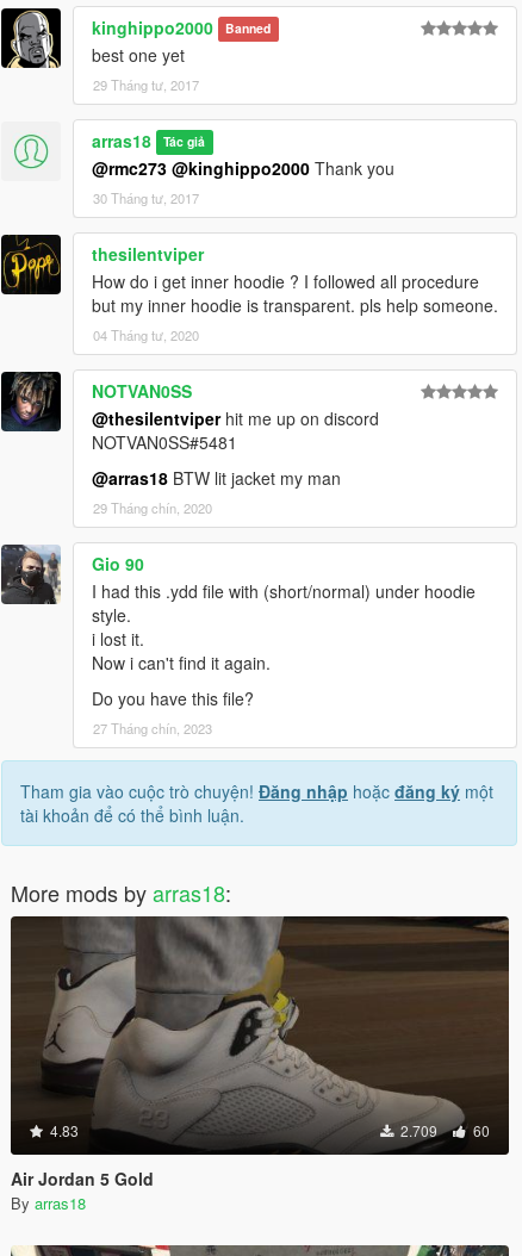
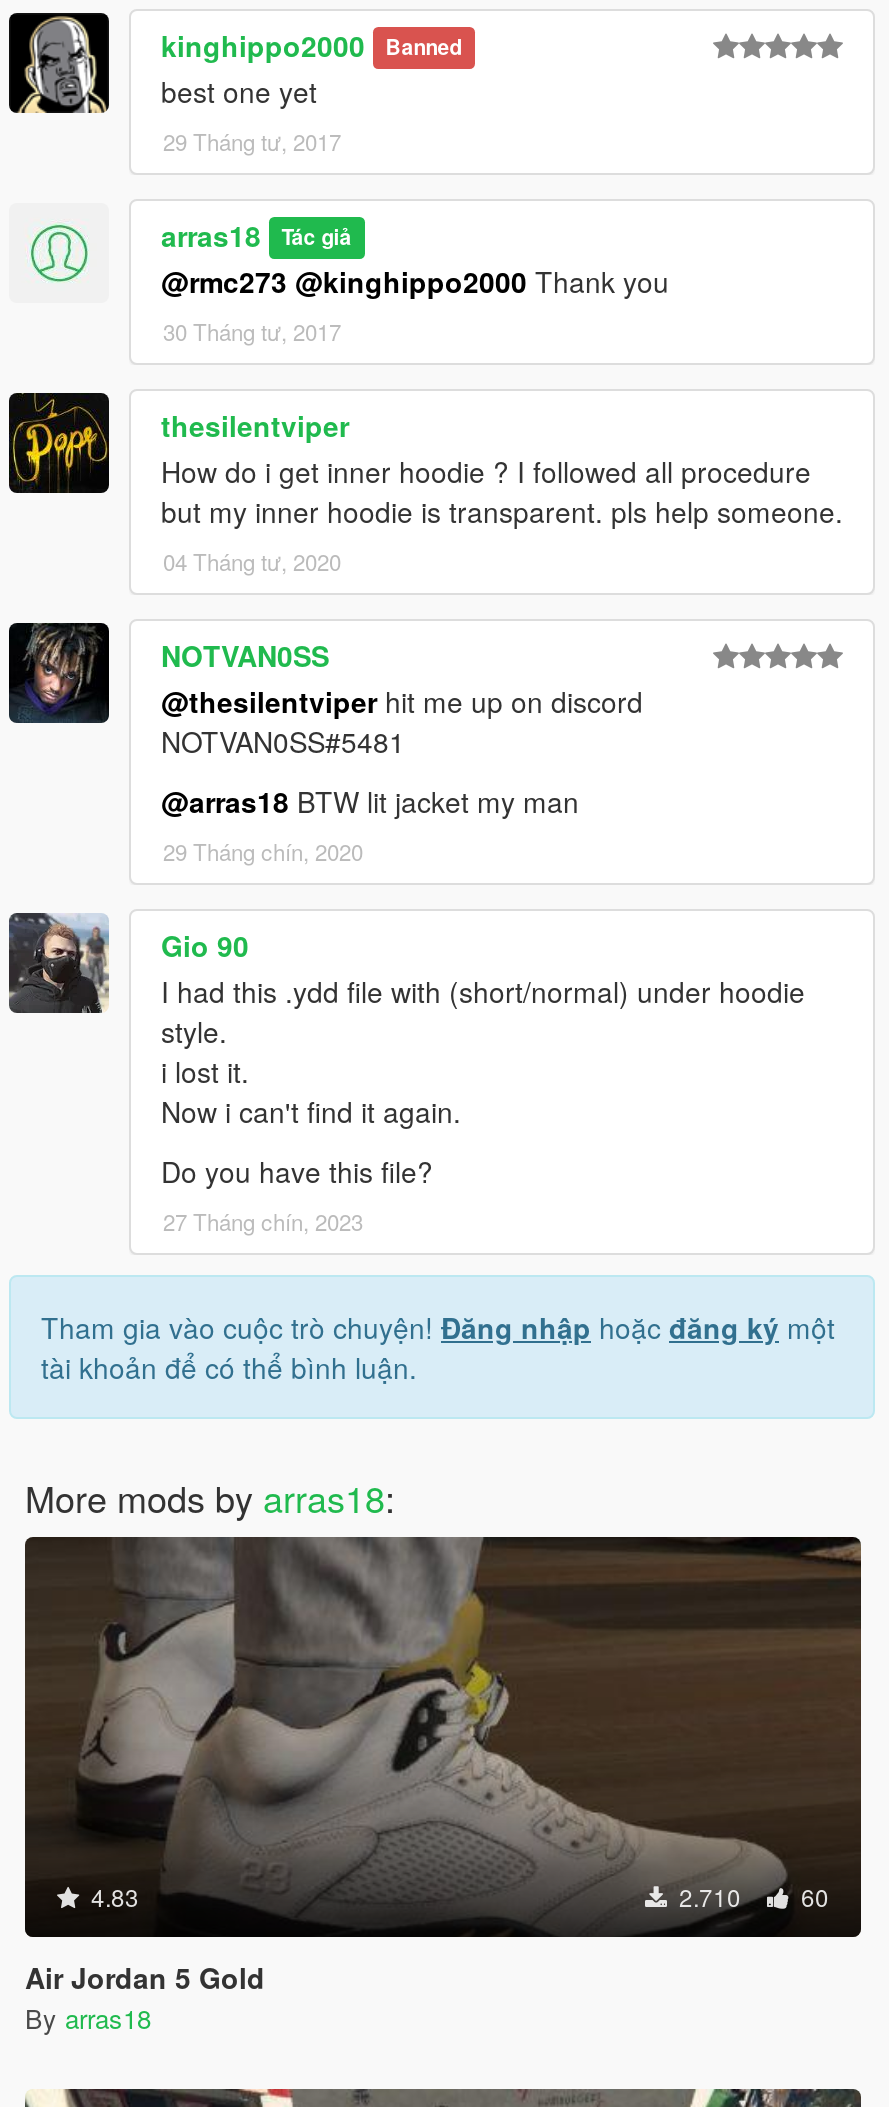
- 2.709 60
+ 2.710 60
